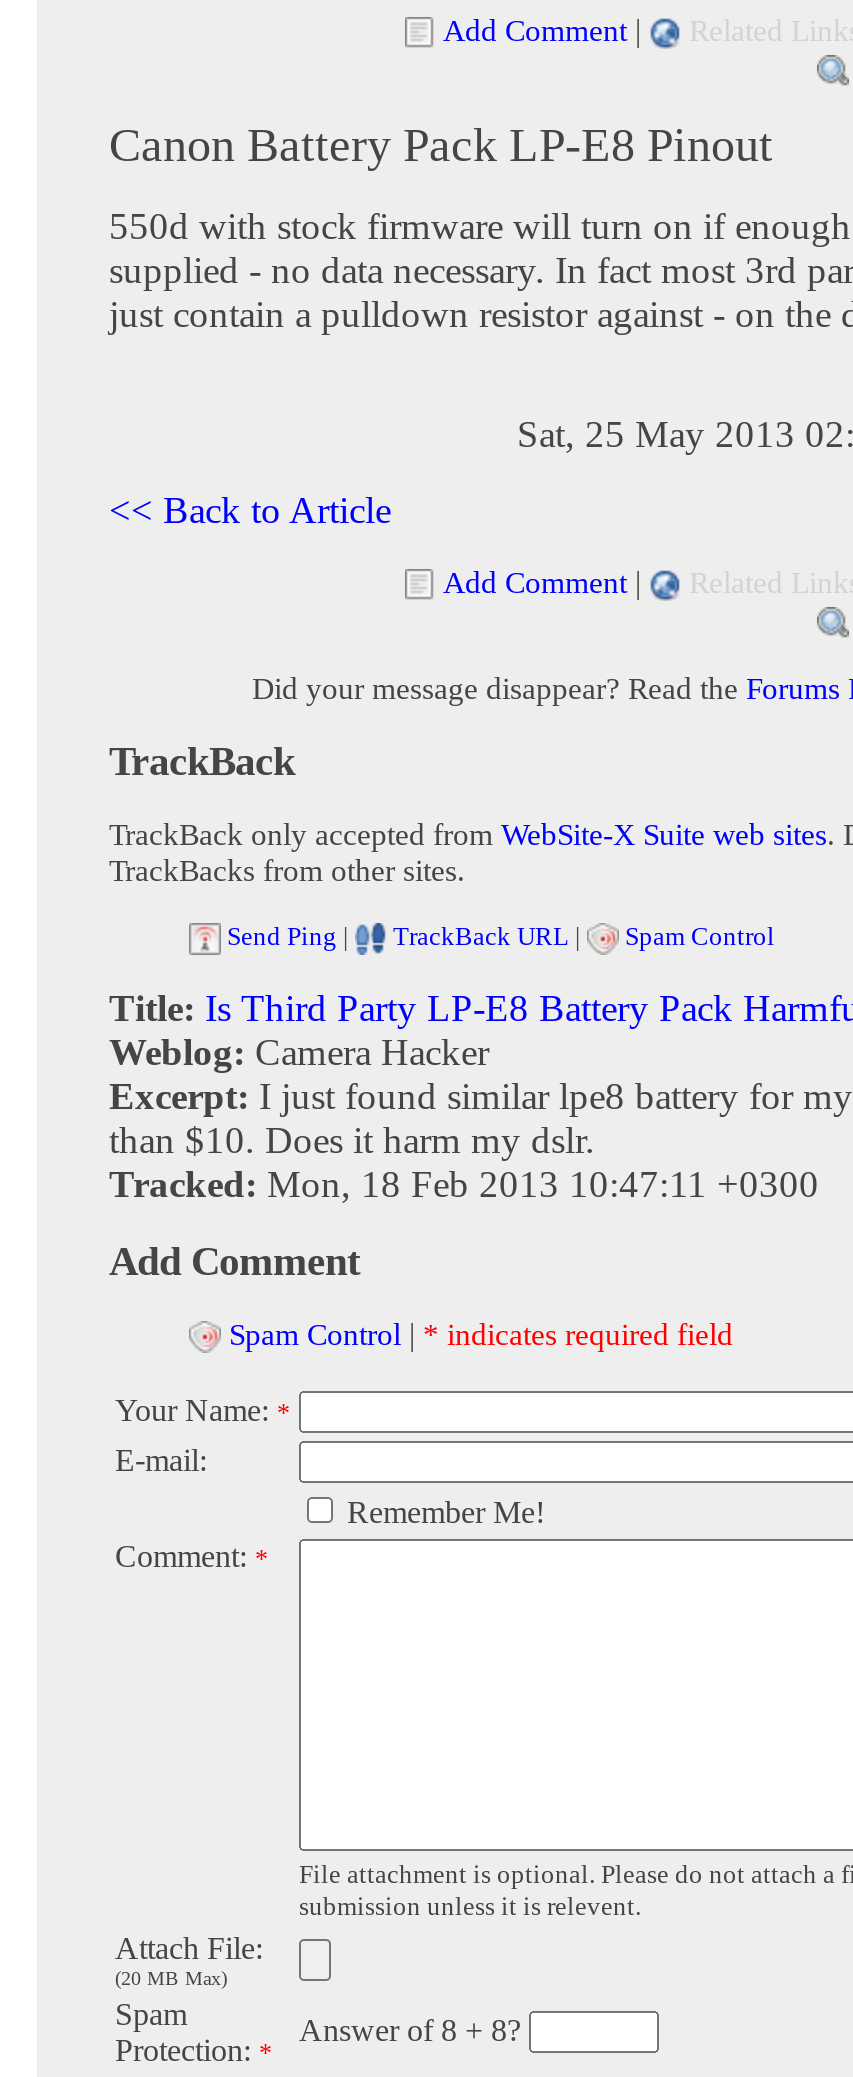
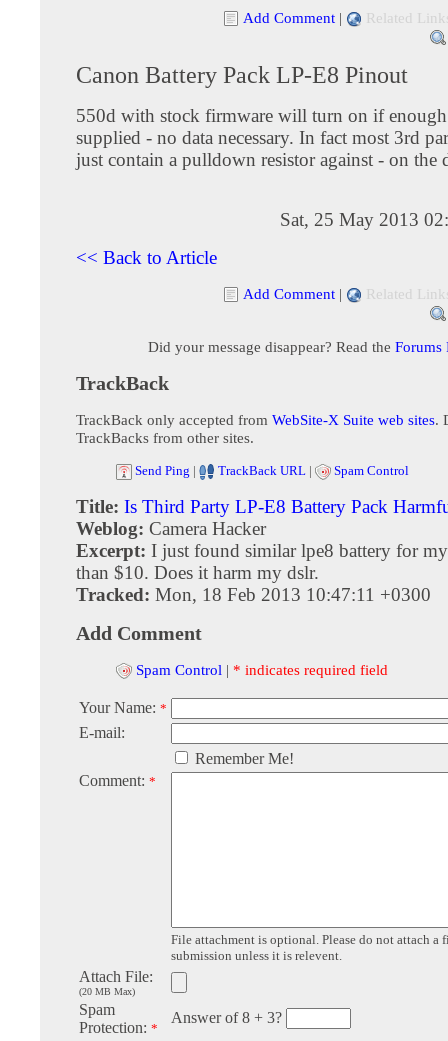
- Answer of 8 + 8?
+ Answer of 8 + 3?
